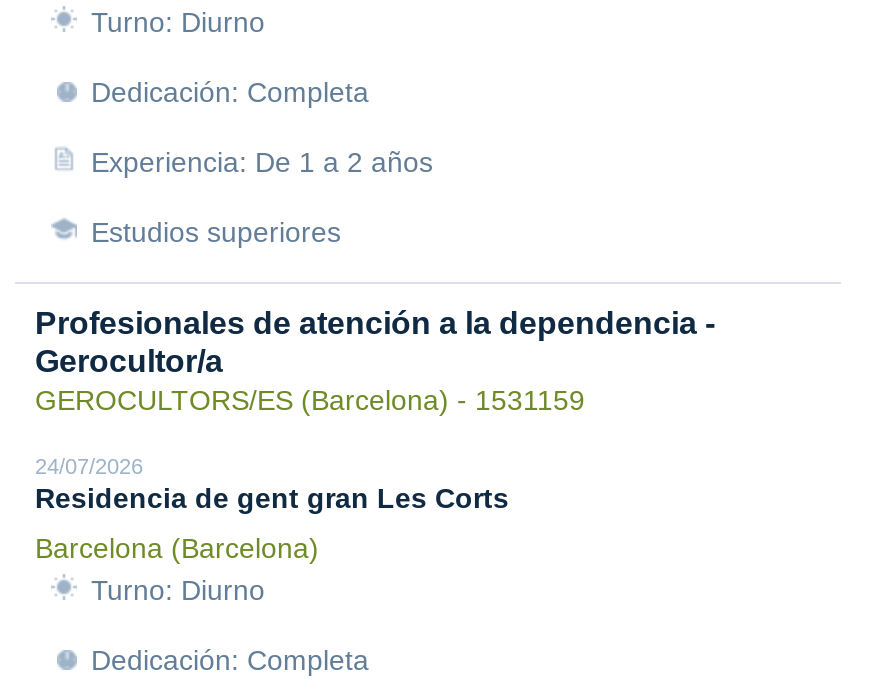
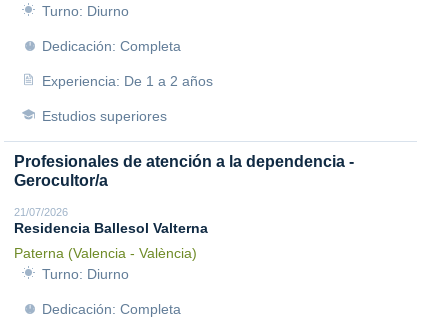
- GEROCULTORS/ES (Barcelona) - 1531159
- 24/07/2026
- Residencia de gent gran Les Corts
- Barcelona (Barcelona)
+ 21/07/2026
+ Residencia Ballesol Valterna
+ Paterna (Valencia - València)
